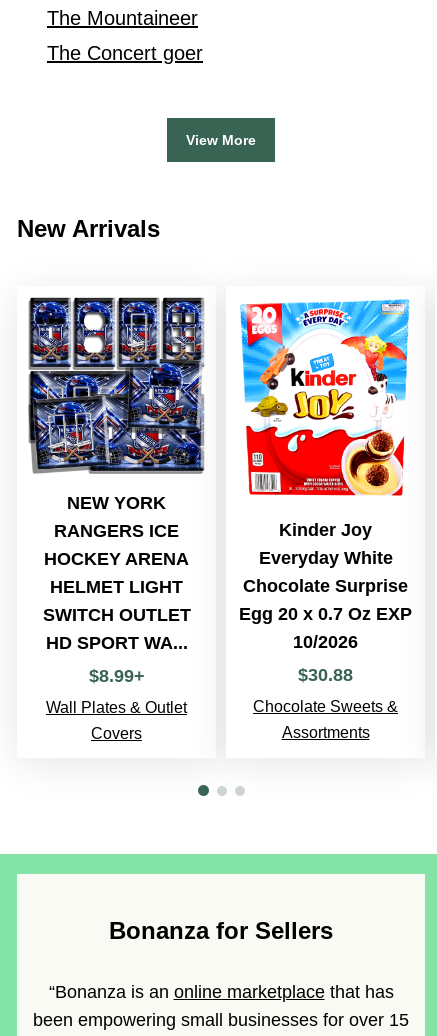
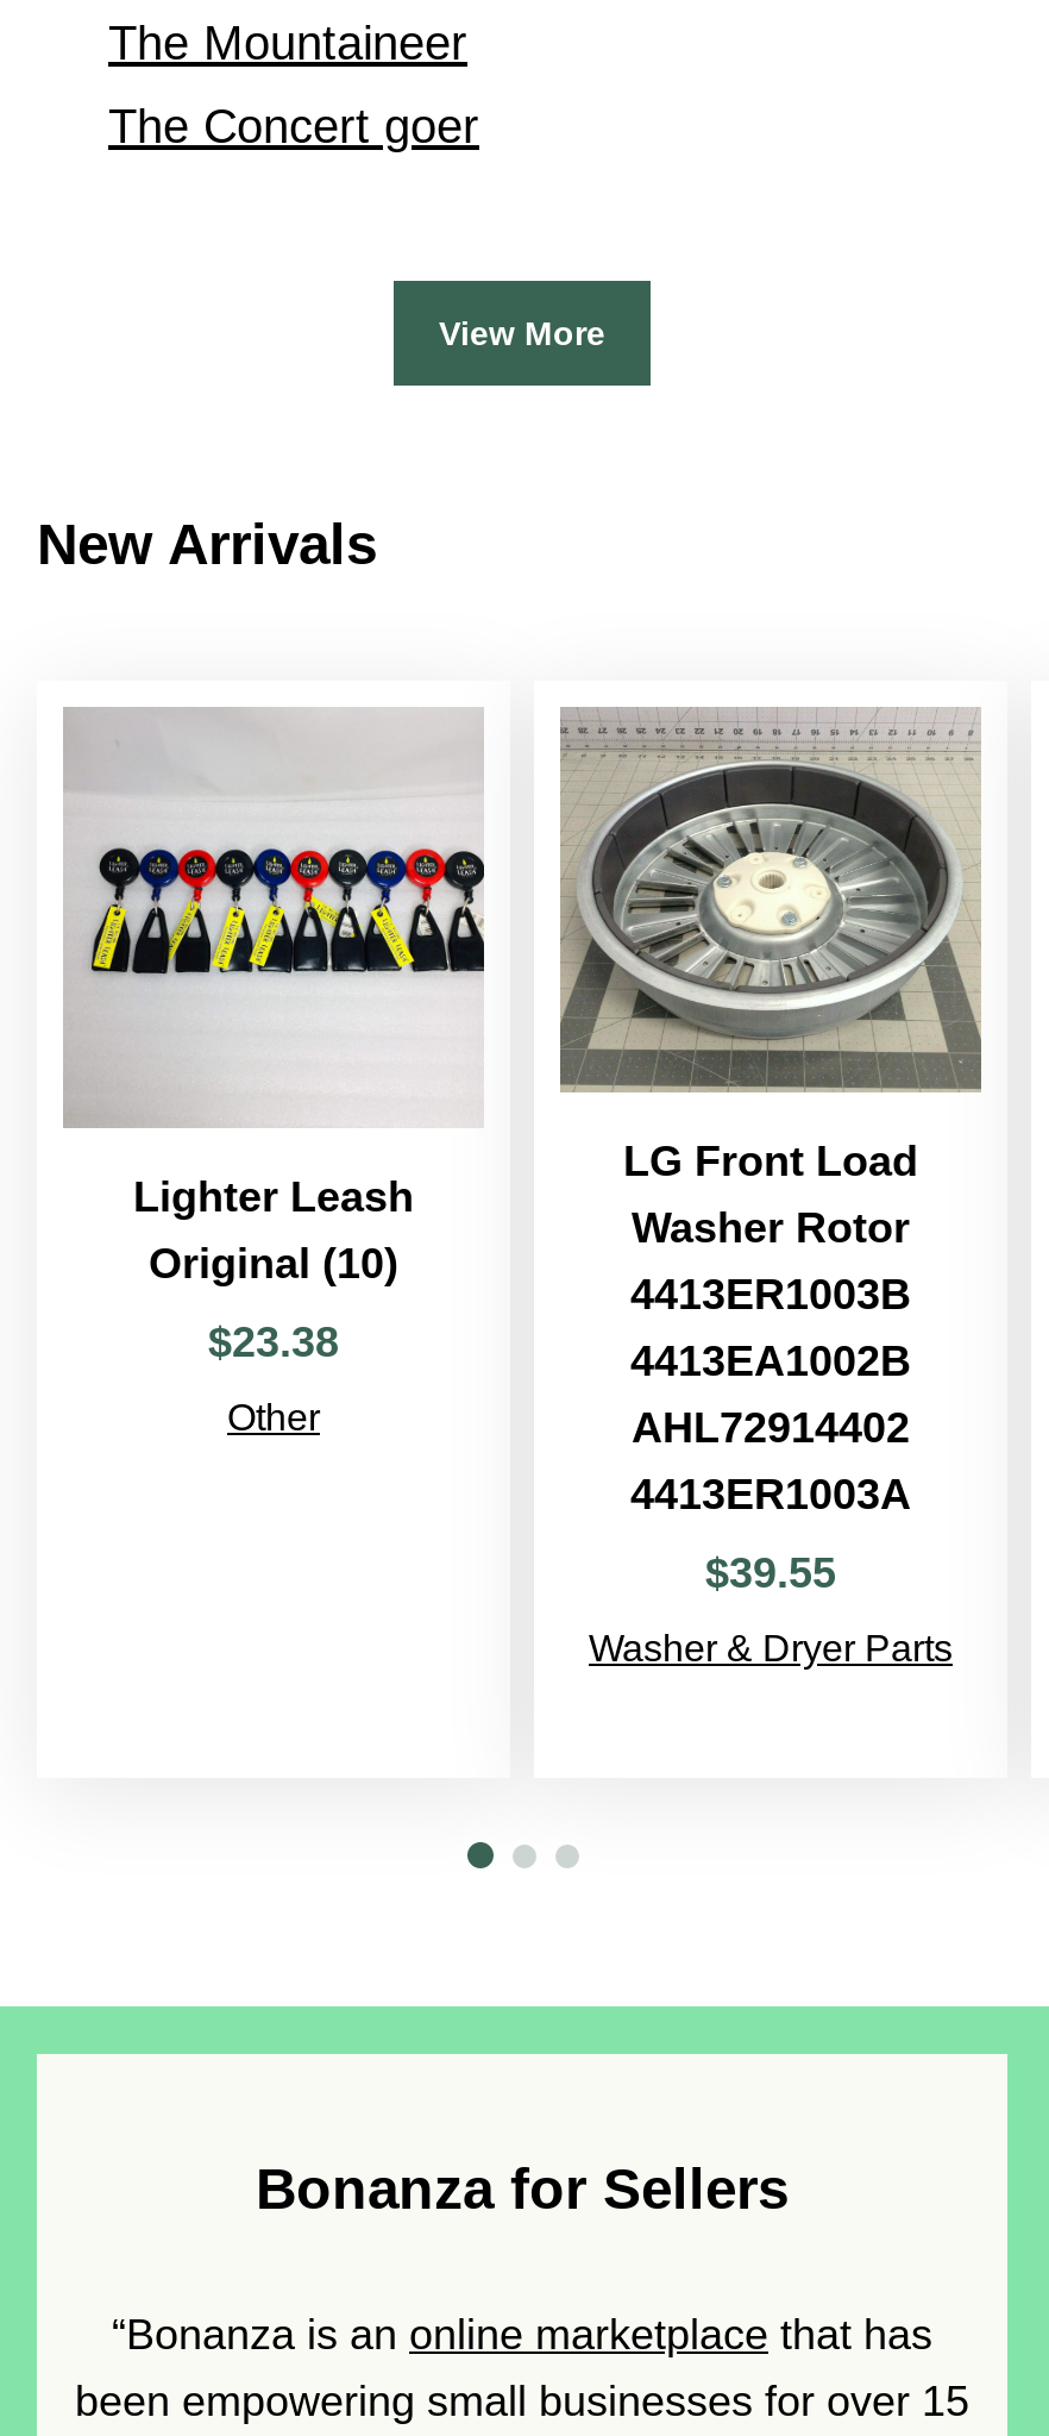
- [image]
- NEW YORK
- RANGERS ICE
- HOCKEY ARENA
- HELMET LIGHT
- SWITCH OUTLET
- HD SPORT WA...
- $8.99+
- Wall Plates & Outlet
- Covers
+ [image]
+ Lighter Leash
+ Original (10)
+ $23.38
+ Other

- [image]
- Kinder Joy
- Everyday White
- Chocolate Surprise
- Egg 20 x 0.7 Oz EXP
- 10/2026
- $30.88
- Chocolate Sweets &
- Assortments
+ [image]
+ LG Front Load
+ Washer Rotor
+ 4413ER1003B
+ 4413EA1002B
+ AHL72914402
+ 4413ER1003A
+ $39.55
+ Washer & Dryer Parts
